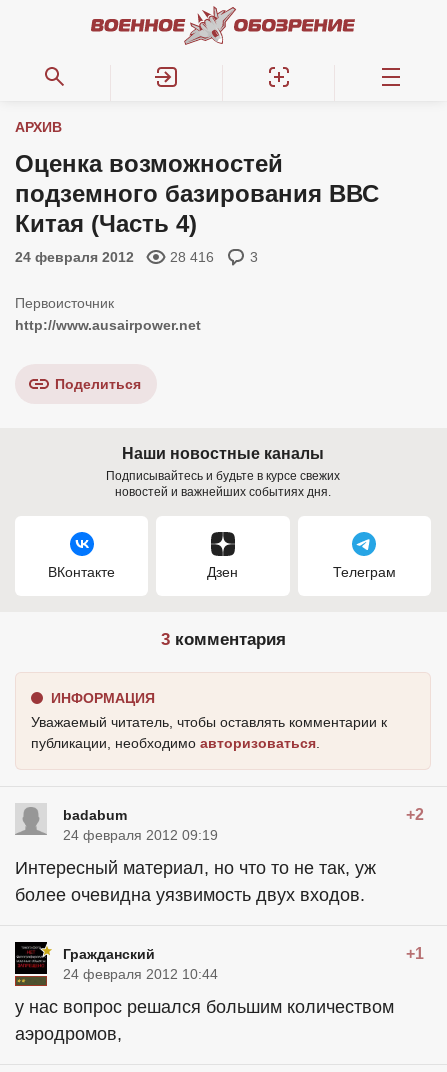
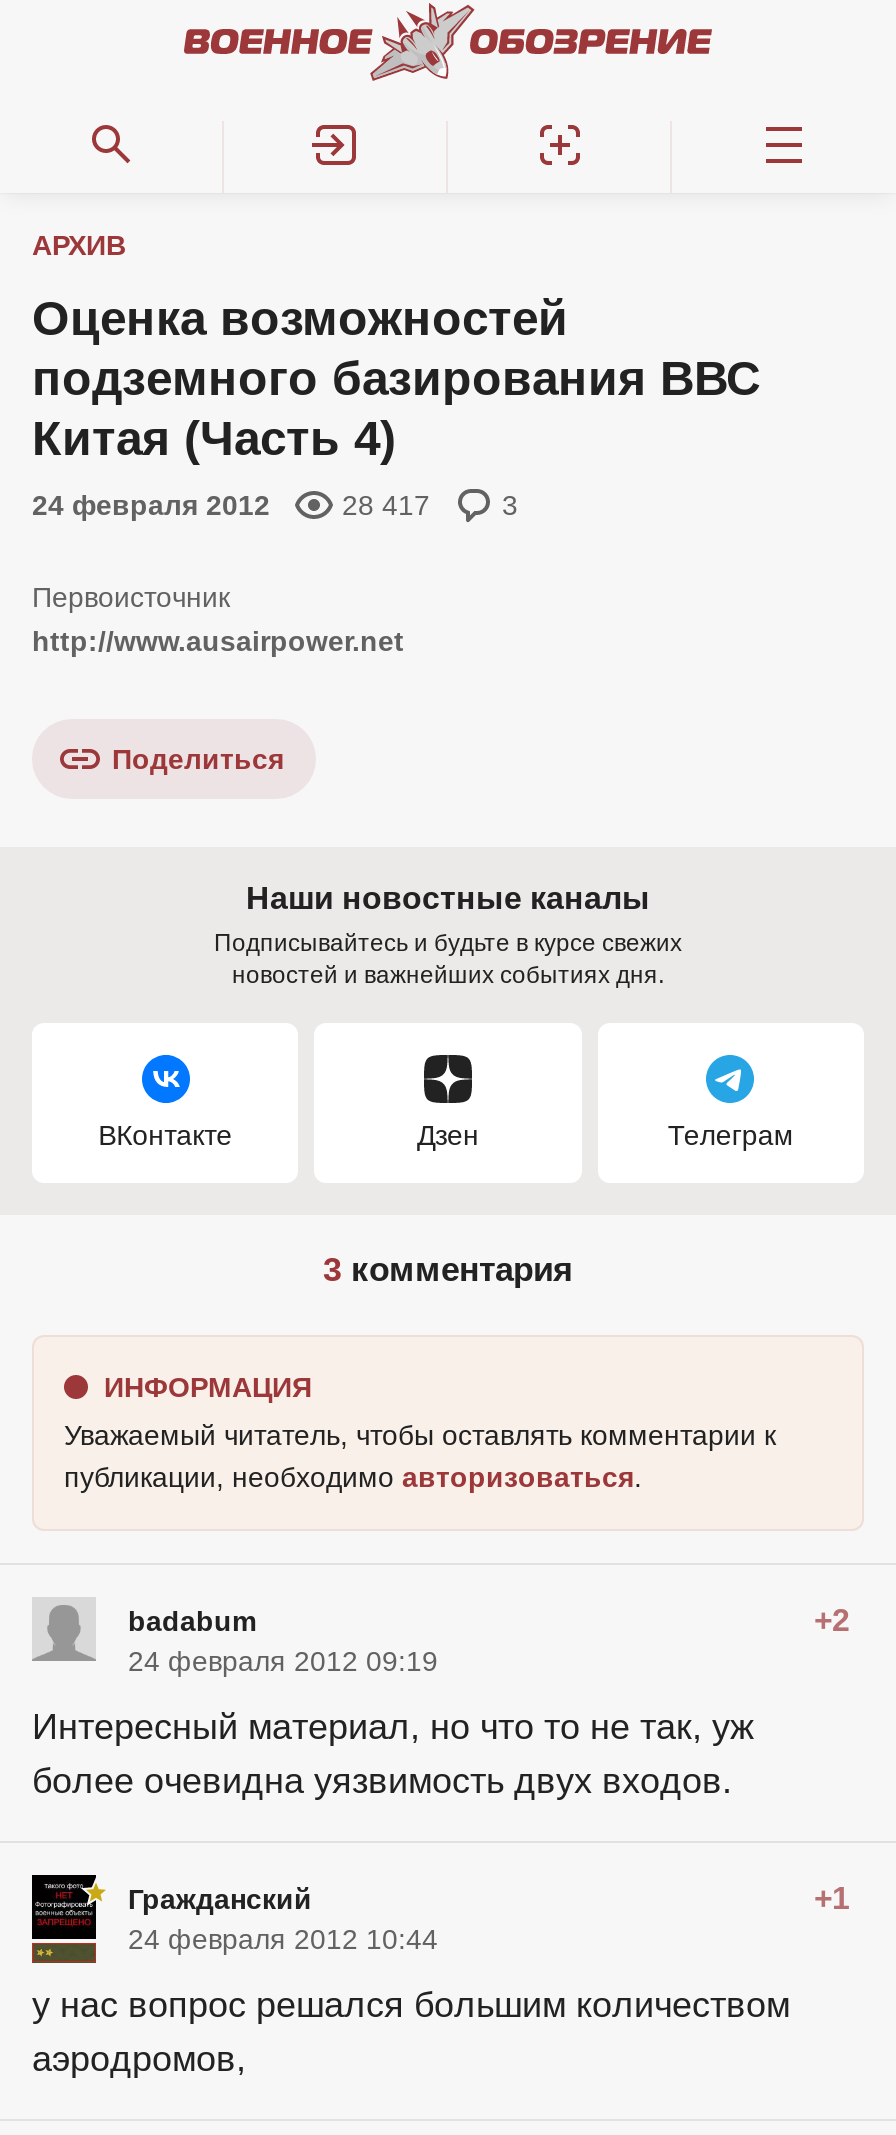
- 28 416
+ 28 417
